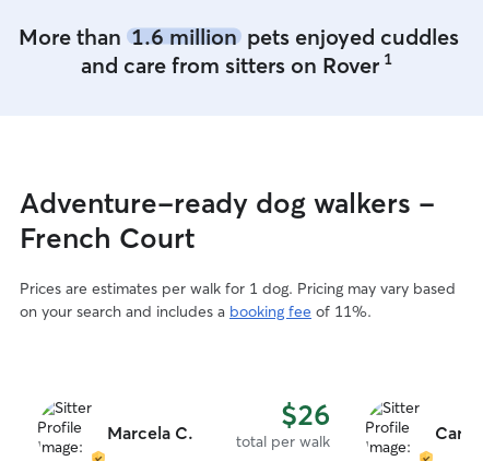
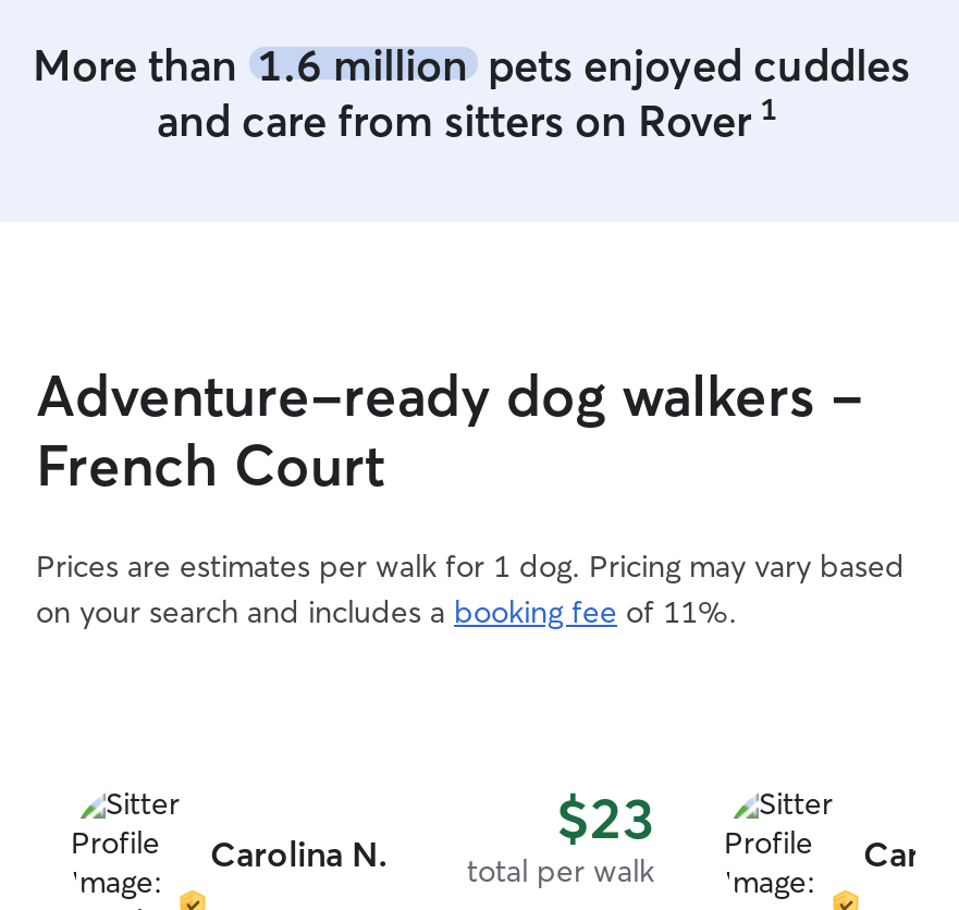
- Marcela C.
- $26
+ Carolina N.
+ $23
